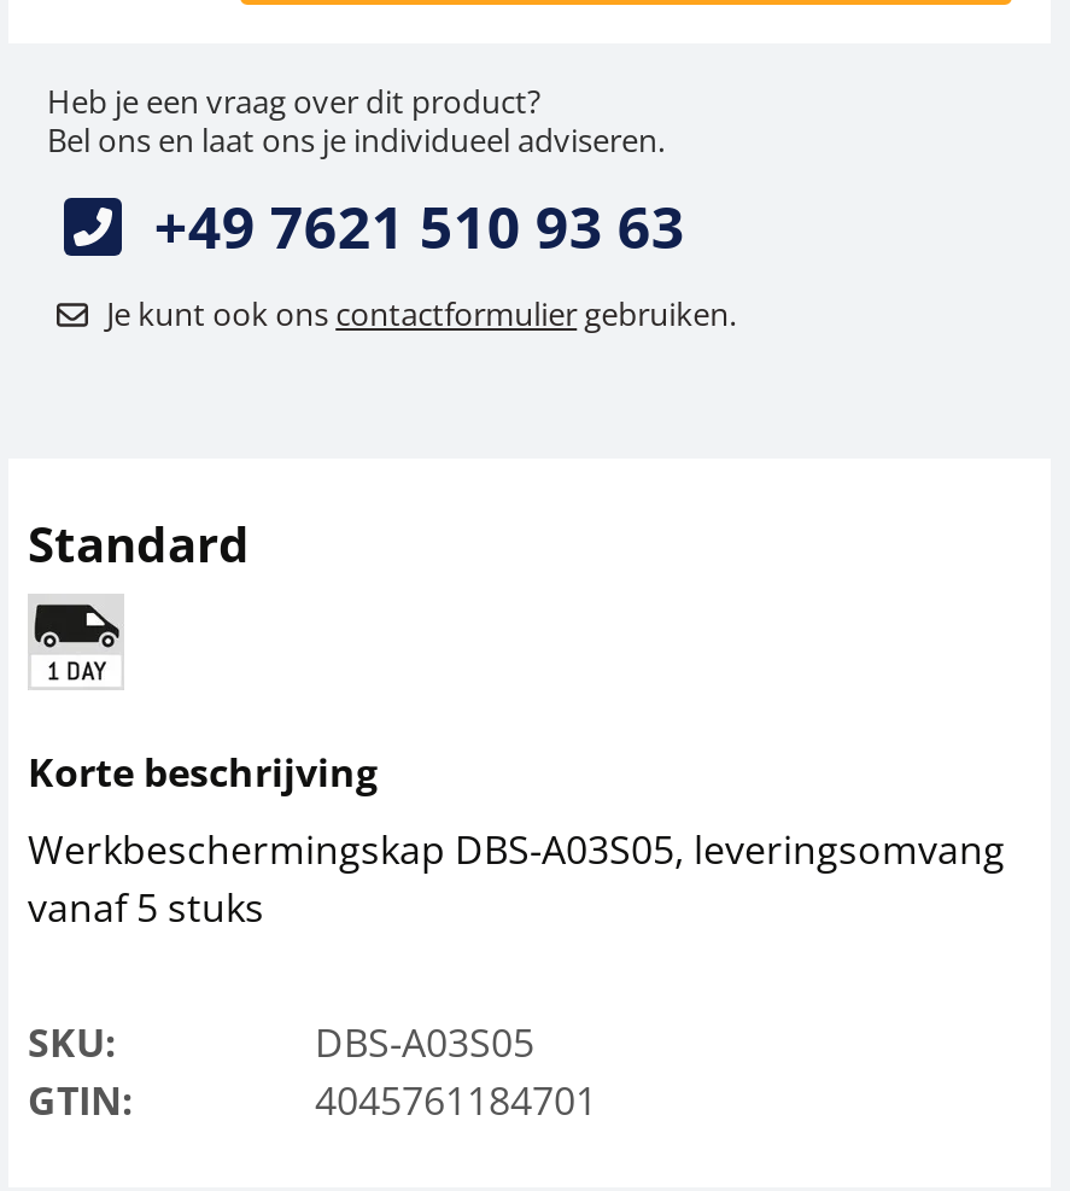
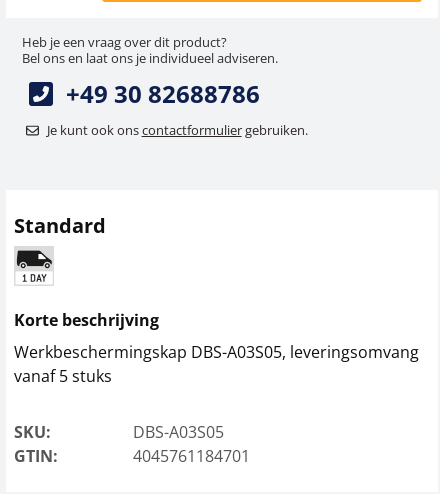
- +49 7621 510 93 63
+ +49 30 82688786
